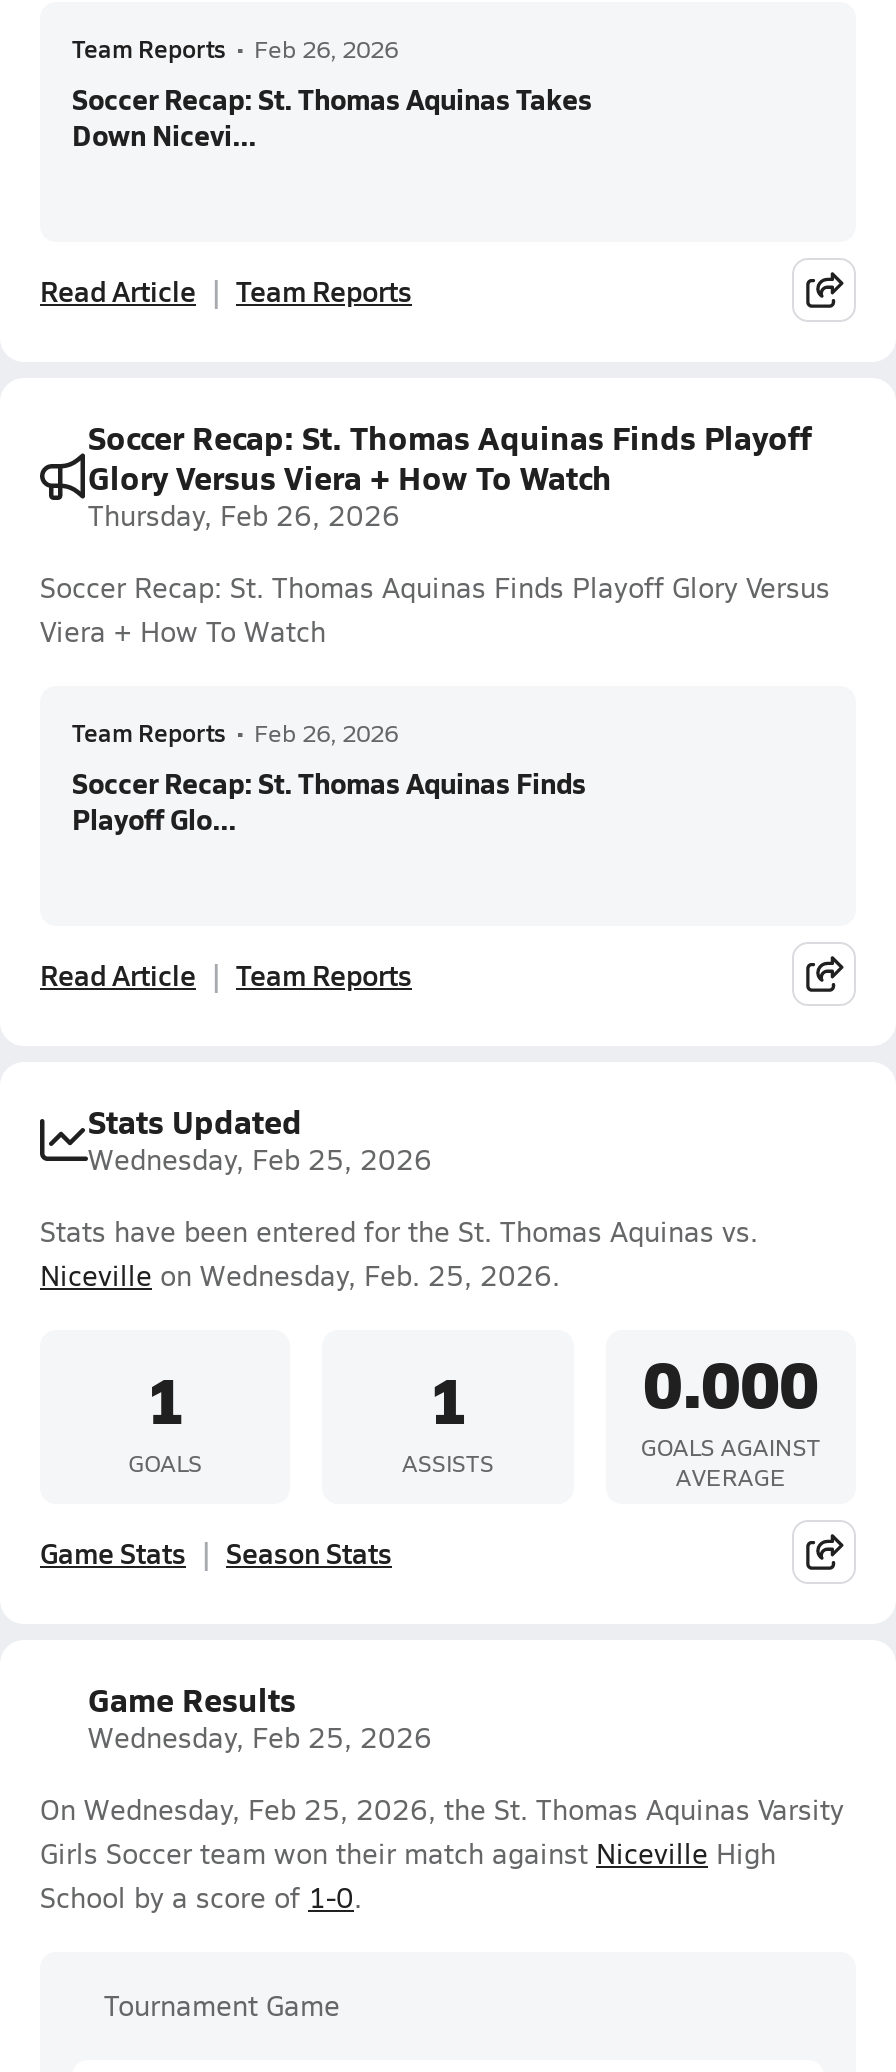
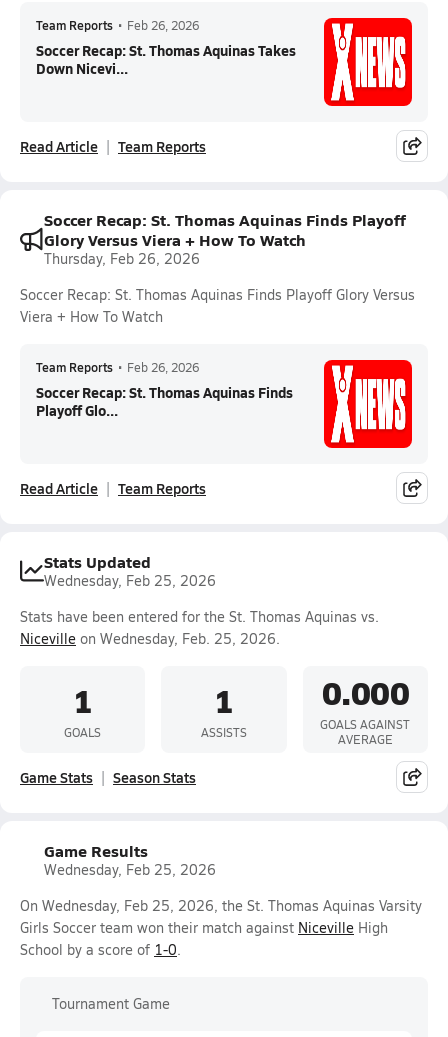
+ [image]

+ [image]
